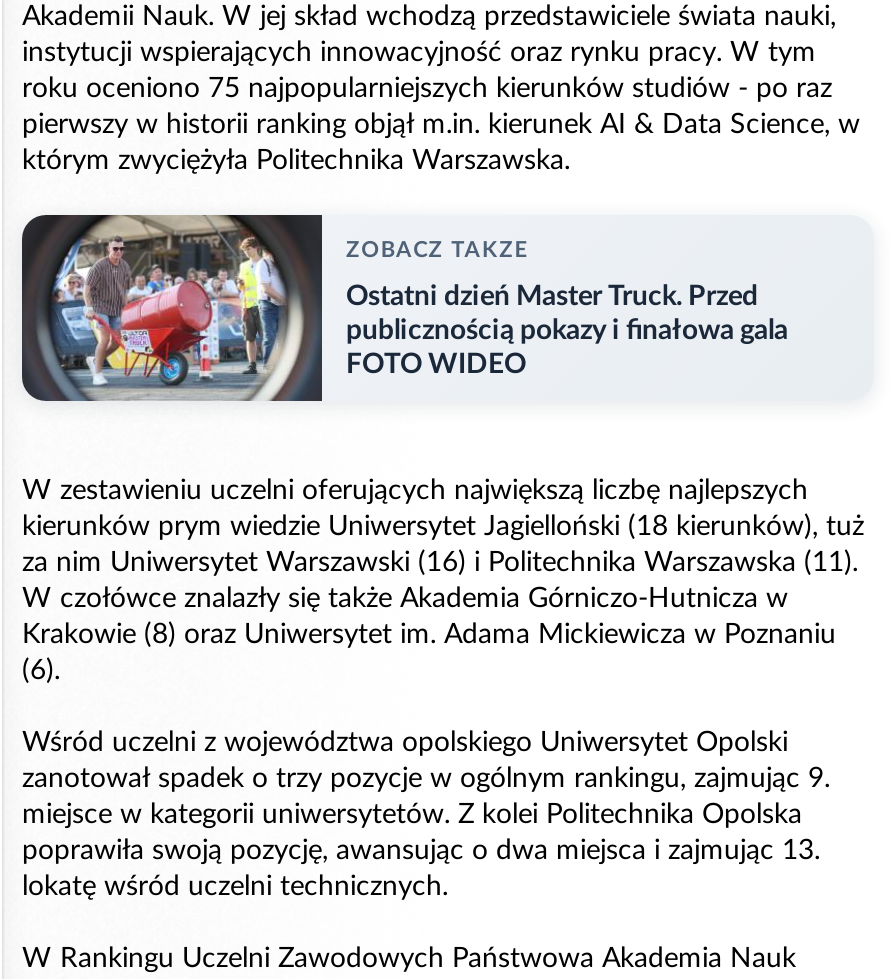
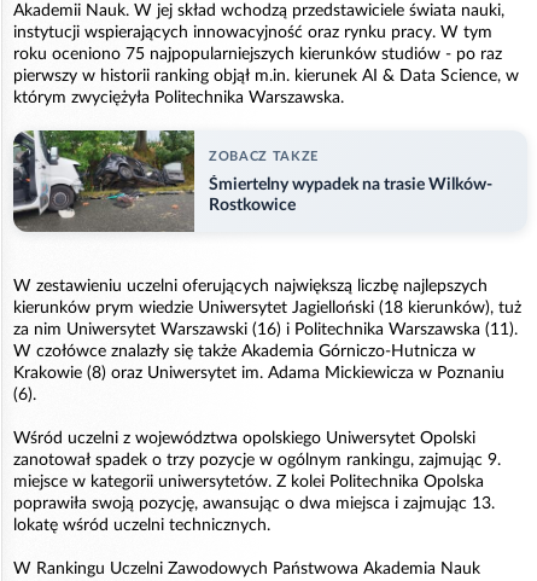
- [image]
- Ostatni dzień Master Truck. Przed
- publicznością pokazy i finałowa gala
- FOTO WIDEO
+ [image]
+ Śmiertelny wypadek na trasie Wilków-
+ Rostkowice
